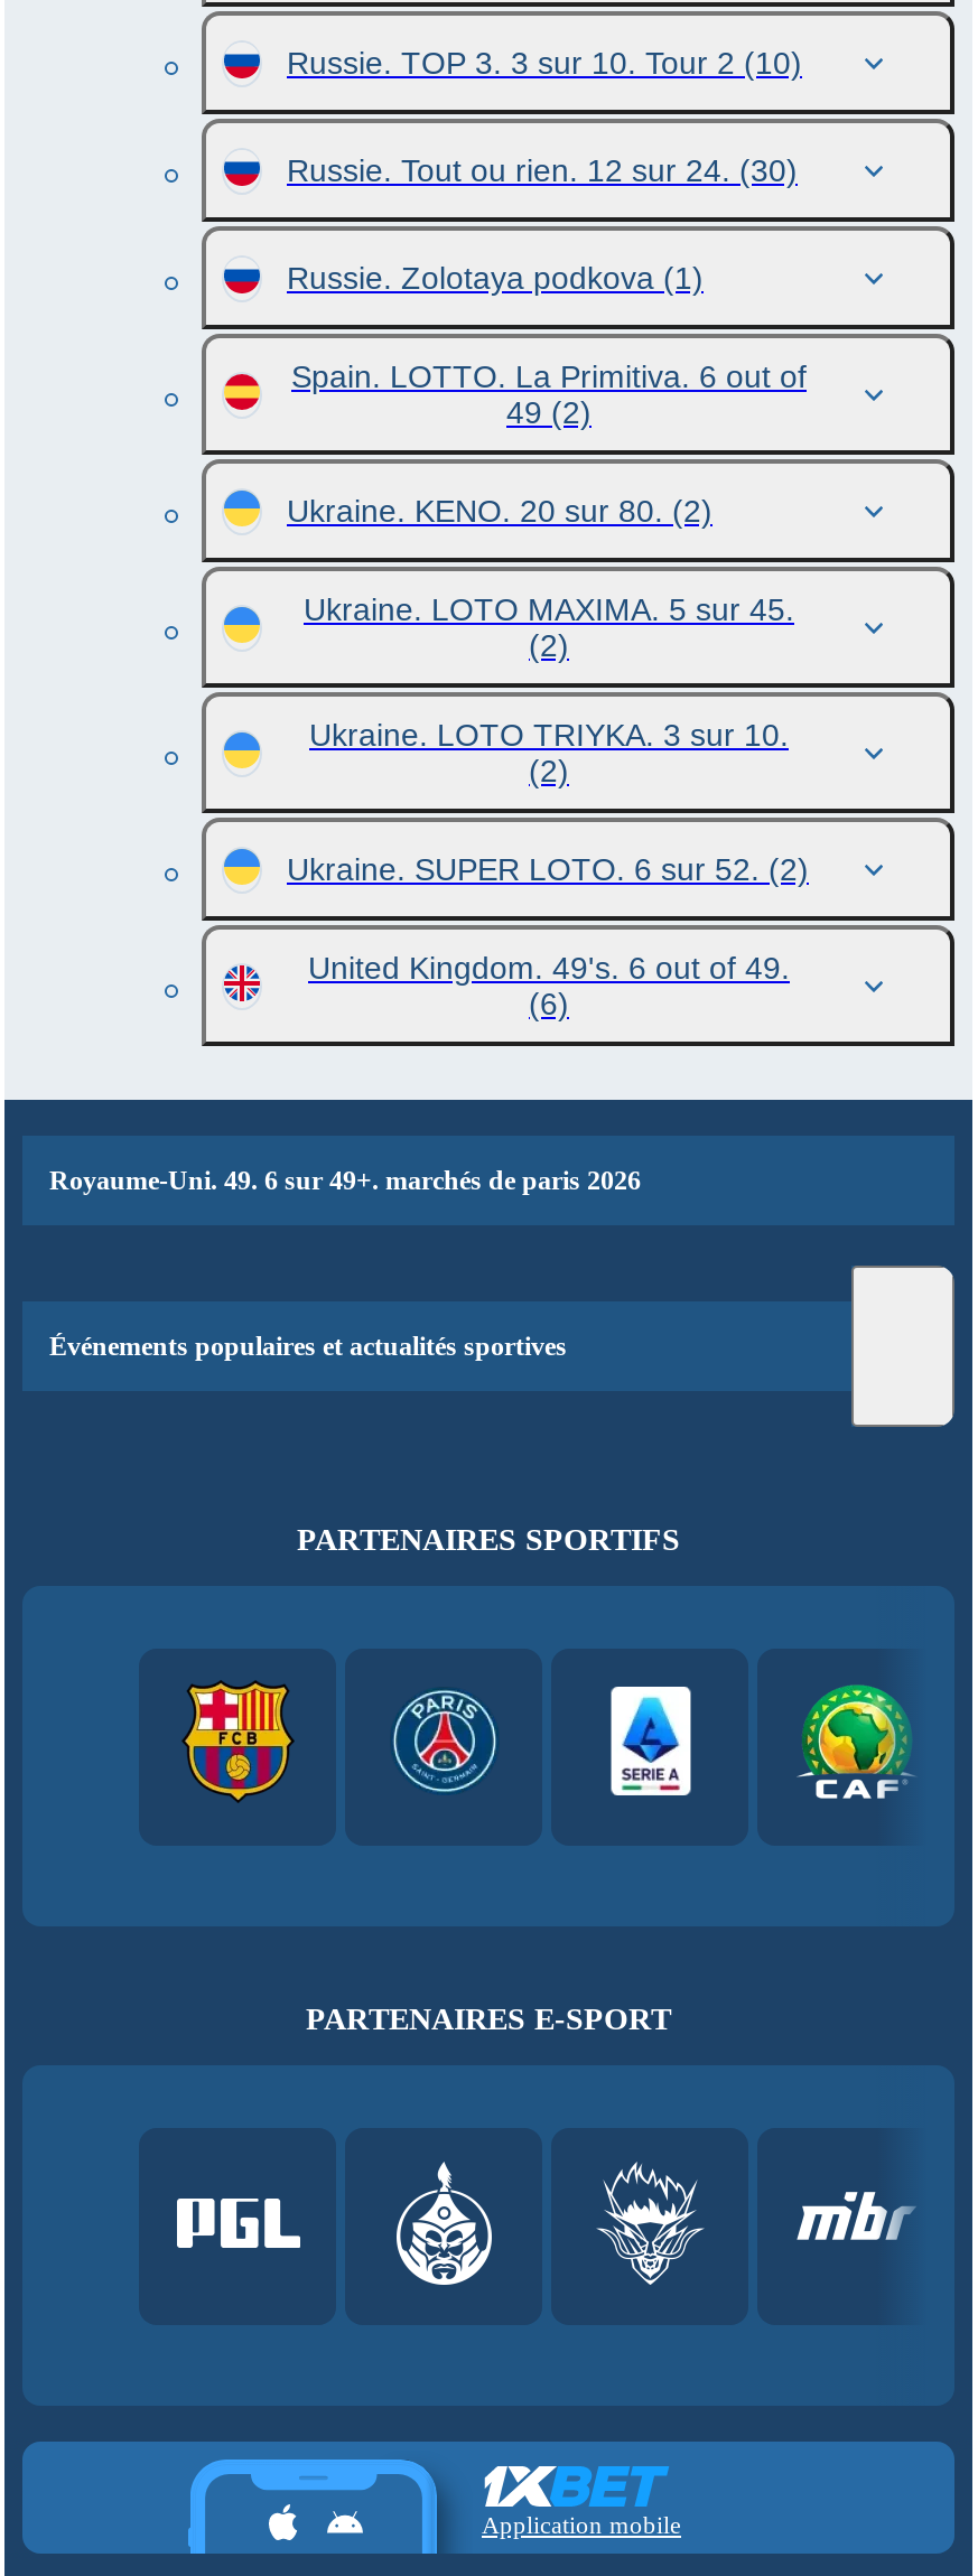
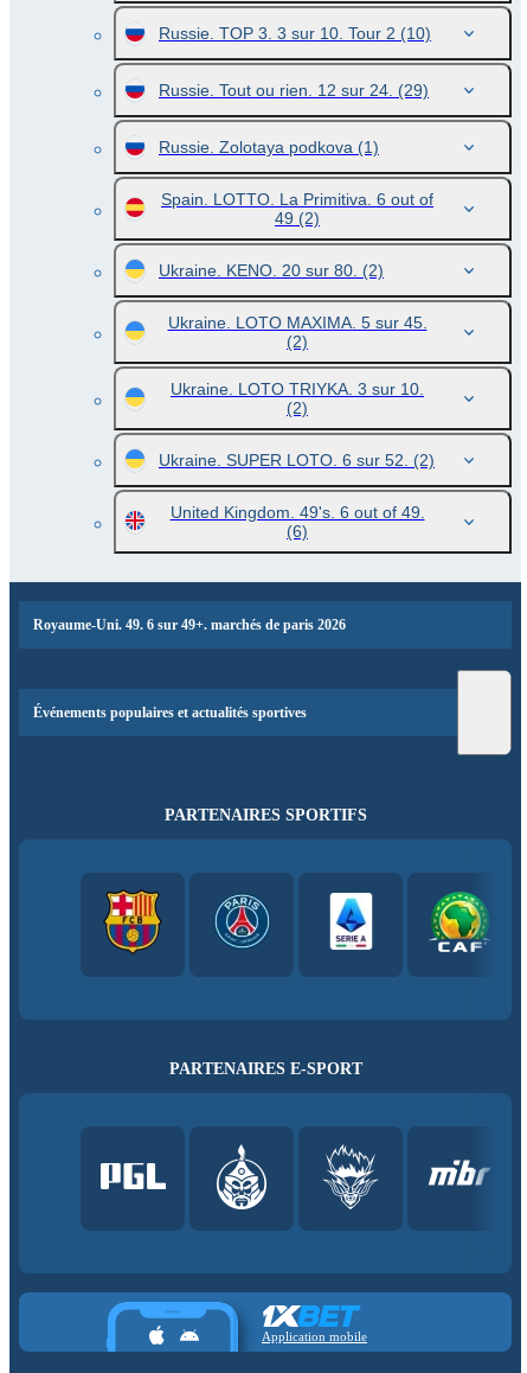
- Russie. Tout ou rien. 12 sur 24. (30)
+ Russie. Tout ou rien. 12 sur 24. (29)
